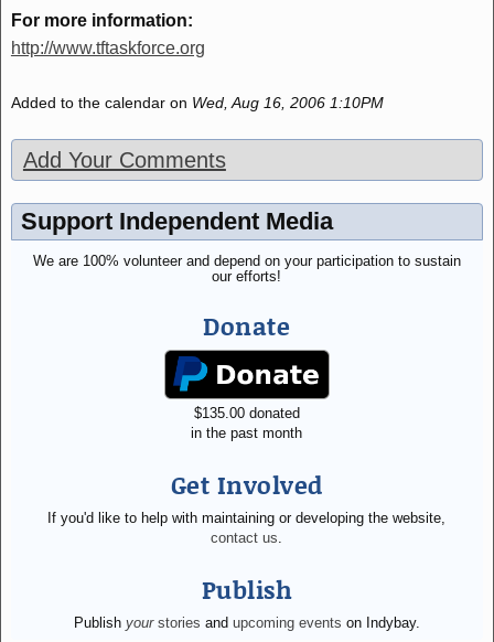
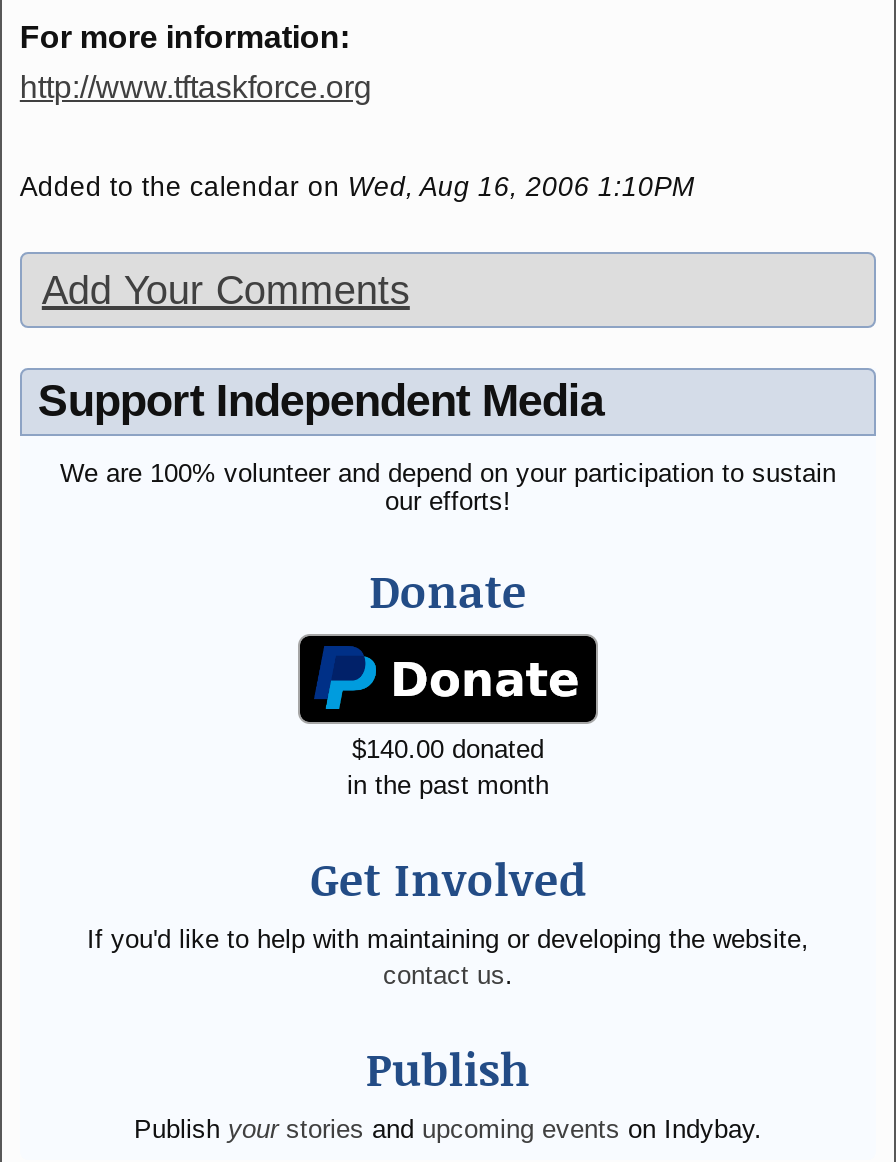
- $135.00 donated
+ $140.00 donated
